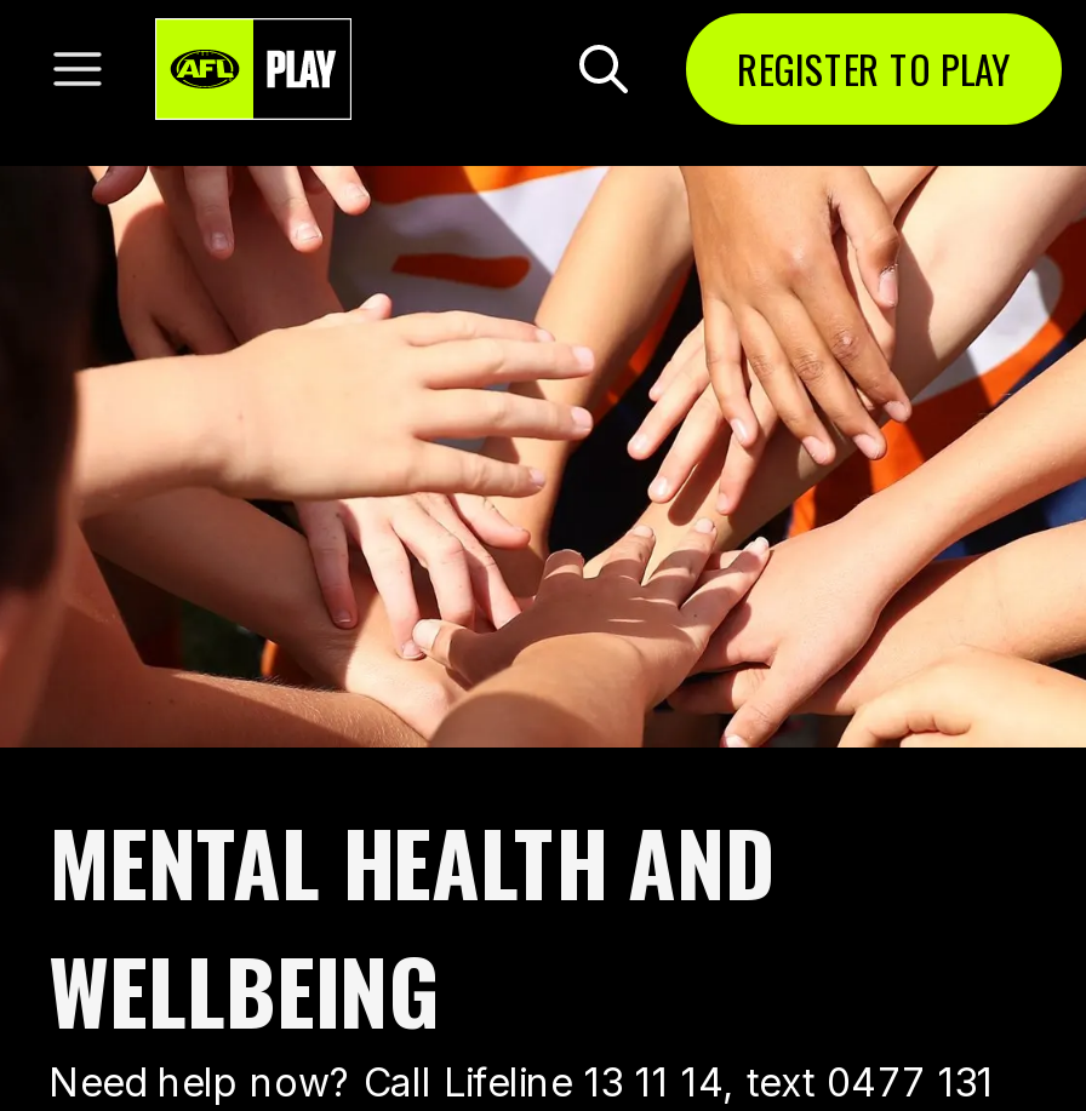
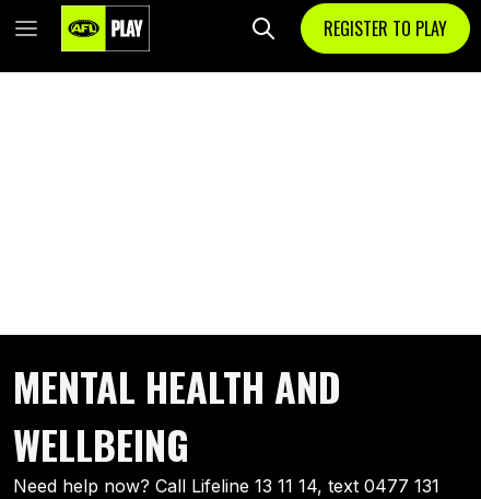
- [image]
